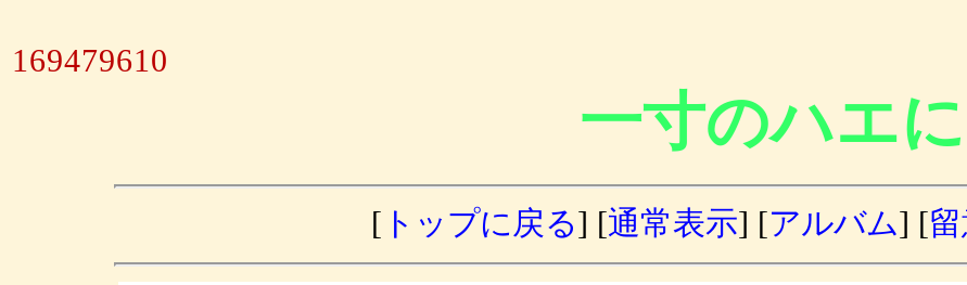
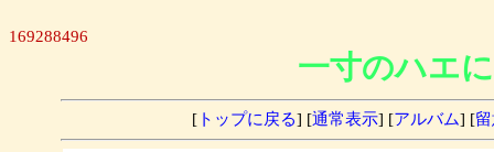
- 169479610
+ 169288496
